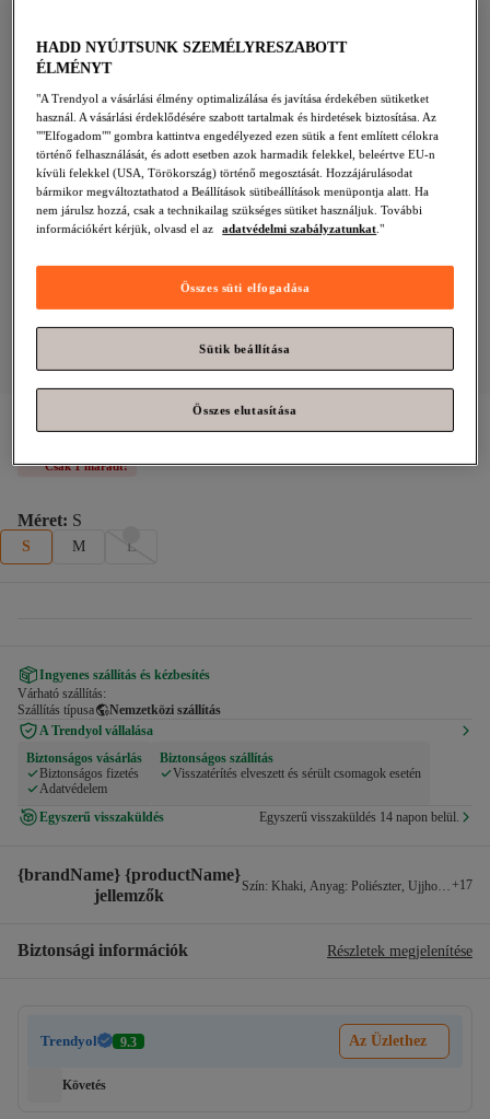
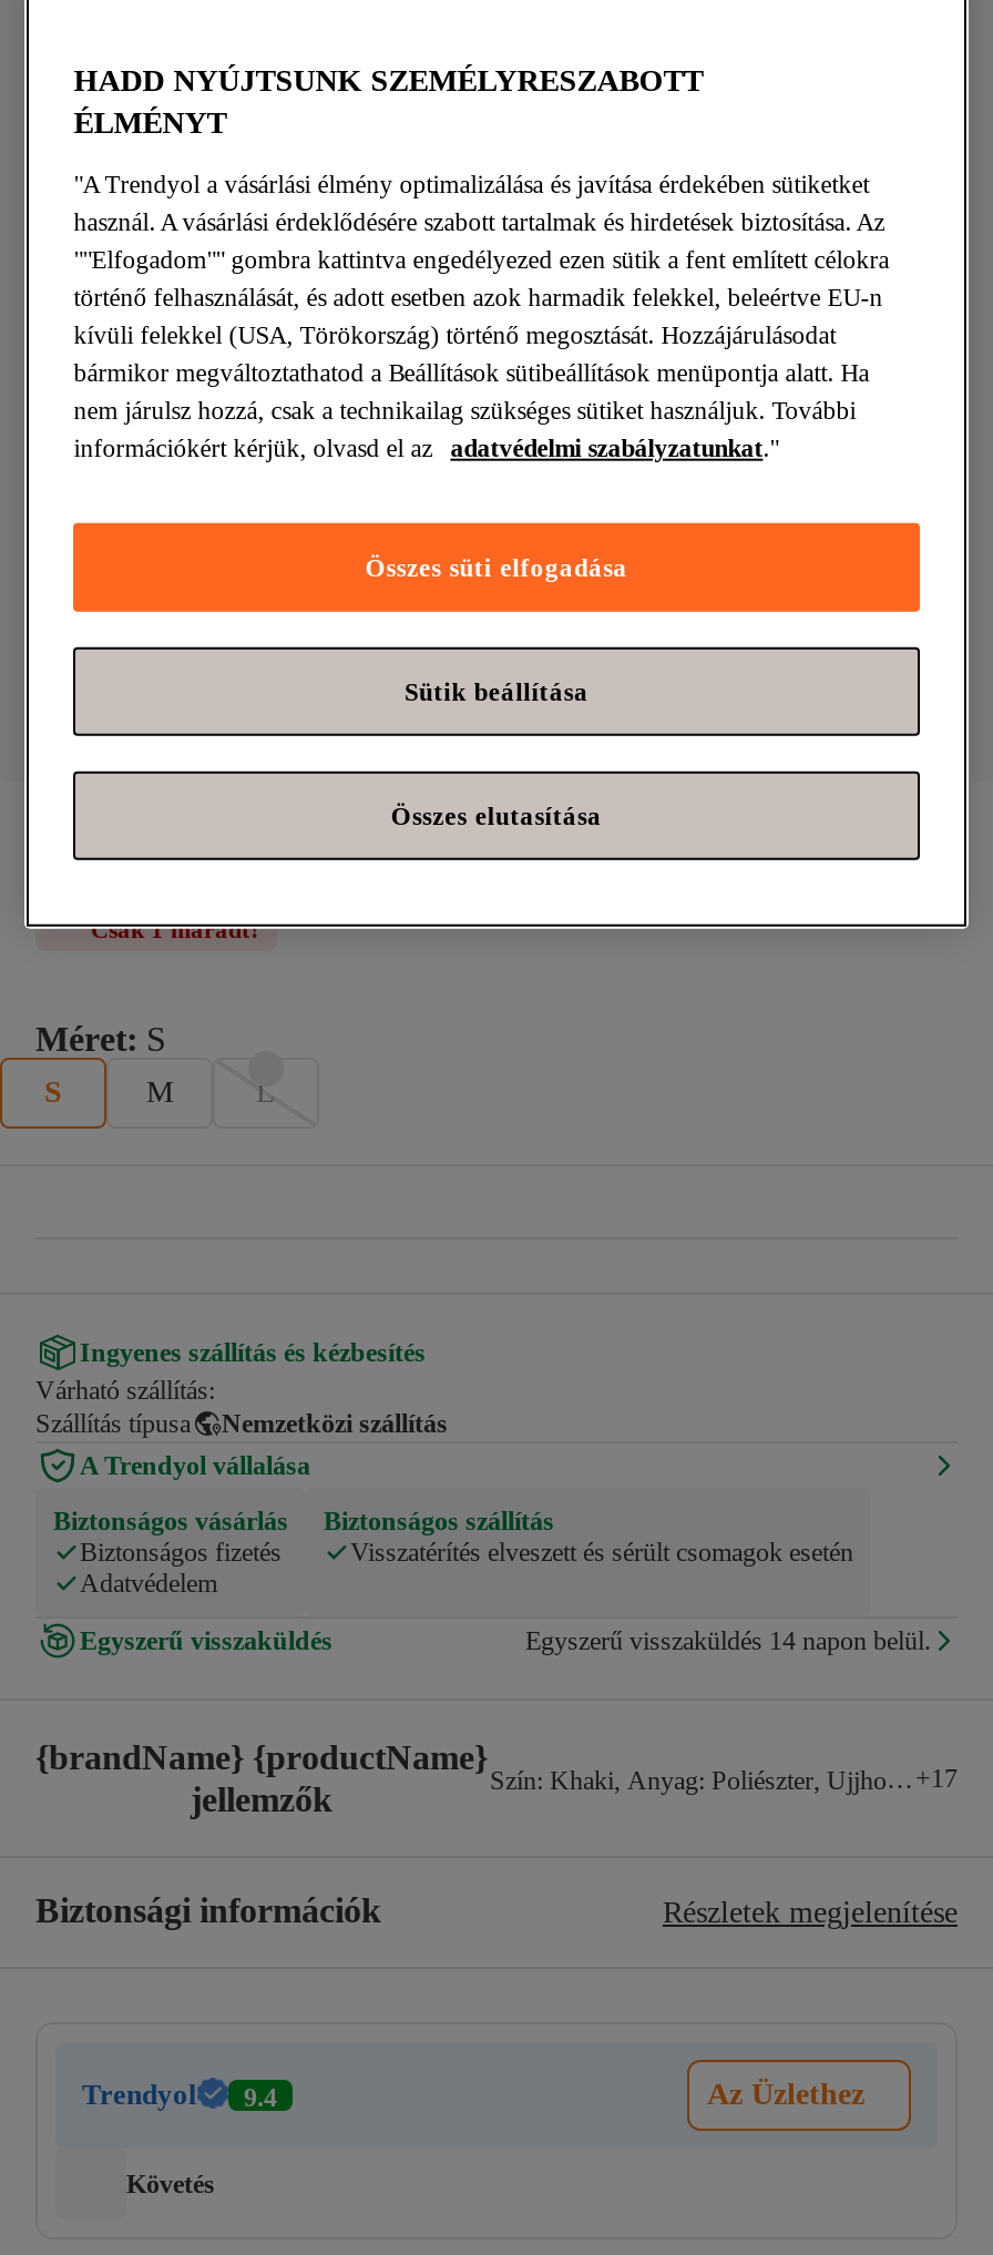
- Trendyol 9.3
+ Trendyol 9.4
